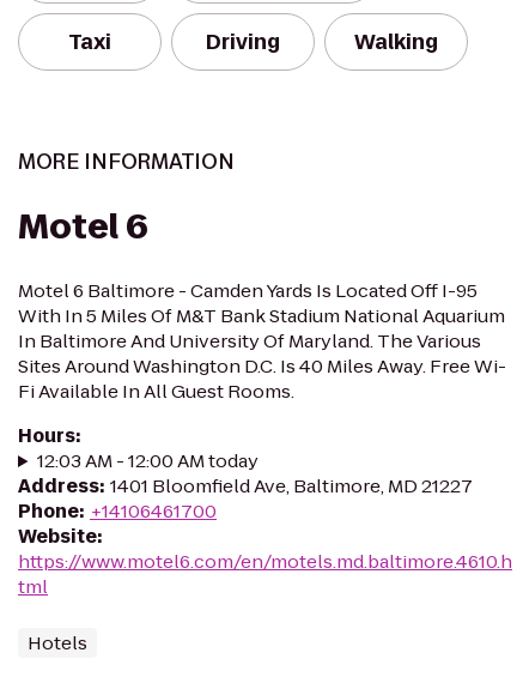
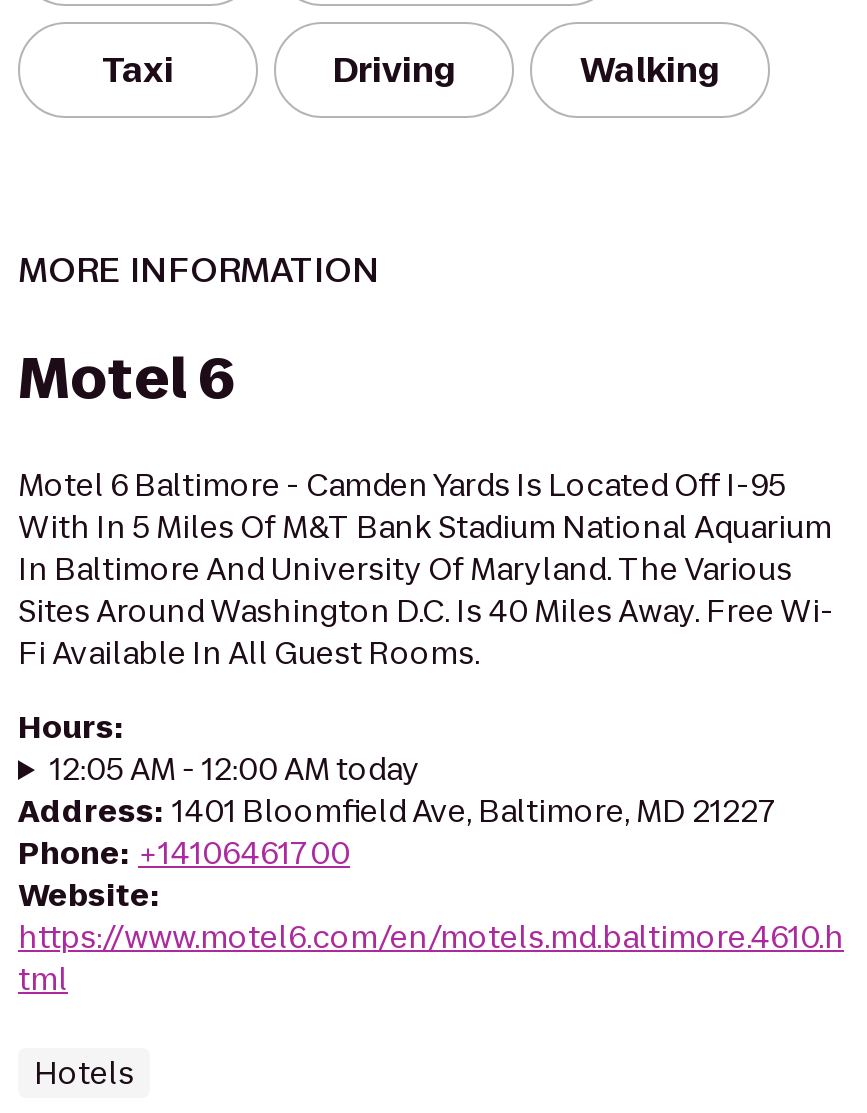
- 12:03 AM - 12:00 AM today
+ 12:05 AM - 12:00 AM today
